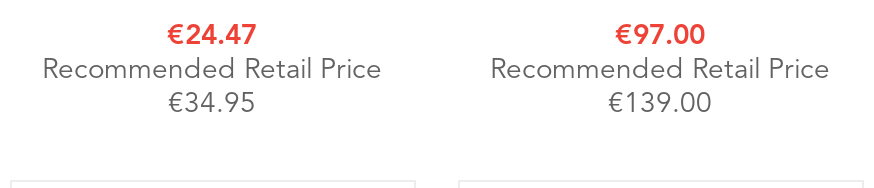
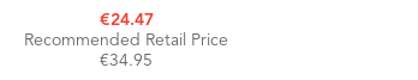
- €97.00
- Recommended Retail Price
- €139.00
